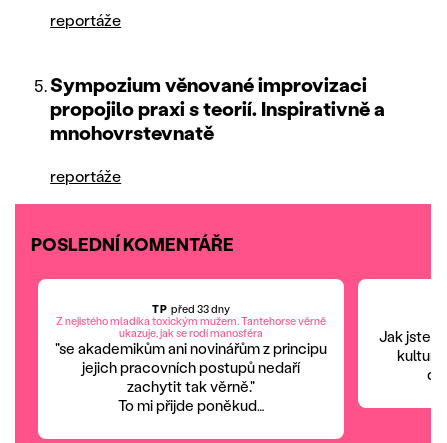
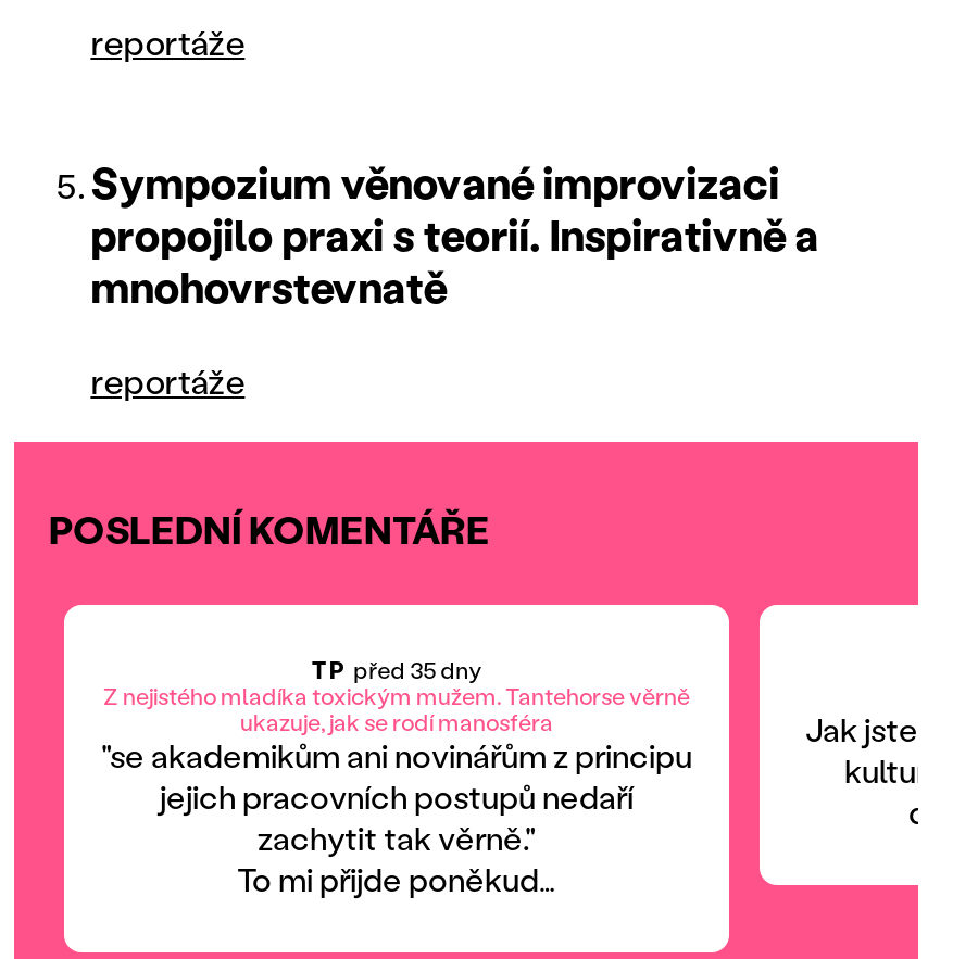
- TP před 33 dny
+ TP před 35 dny
